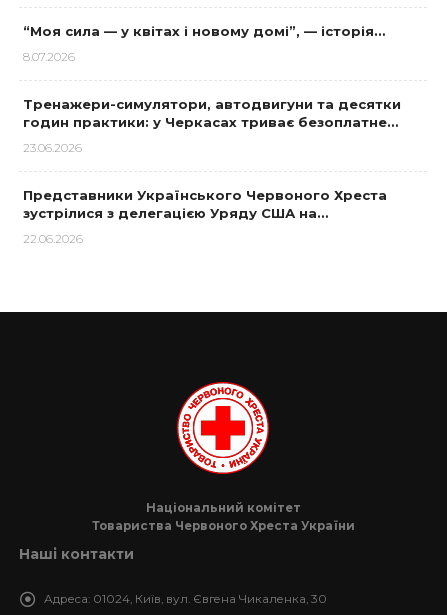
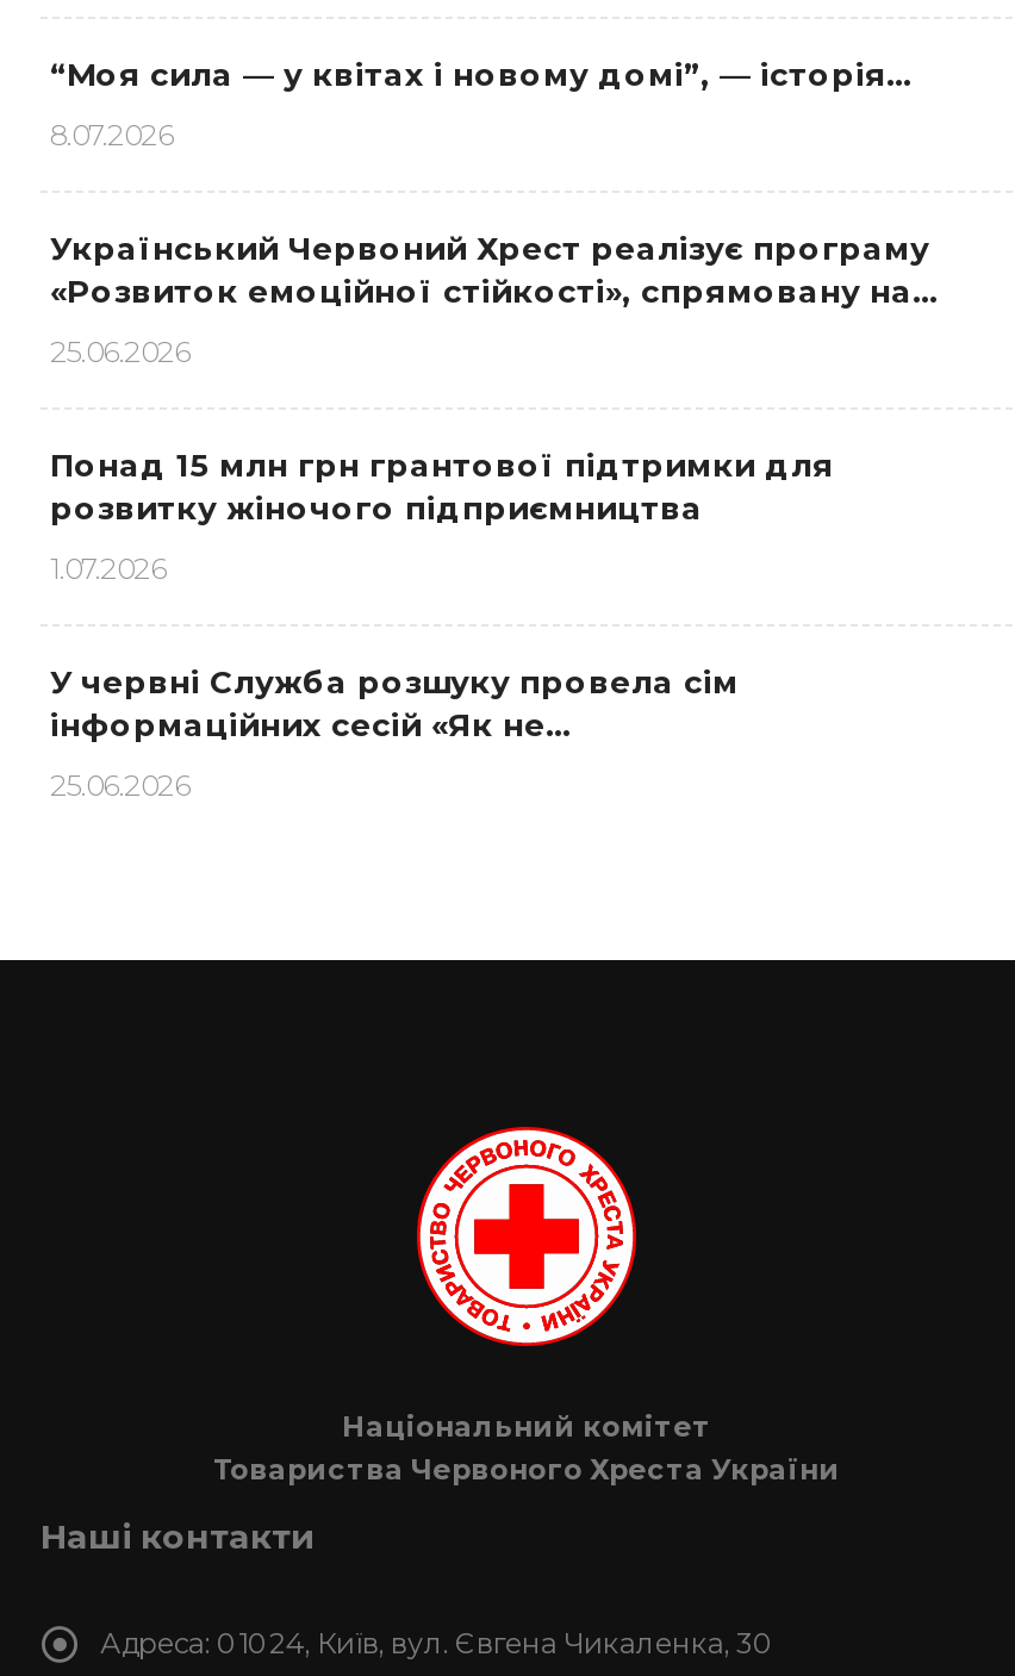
- Тренажери-симулятори, автодвигуни та десятки
- годин практики: у Черкасах триває безоплатне…
- 23.06.2026
- Представники Українського Червоного Хреста
- зустрілися з делегацією Уряду США на…
- 22.06.2026
+ Український Червоний Хрест реалізує програму
+ «Розвиток емоційної стійкості», спрямовану на…
+ 25.06.2026
+ Понад 15 млн грн грантової підтримки для
+ розвитку жіночого підприємництва
+ 1.07.2026
+ У червні Служба розшуку провела сім
+ інформаційних сесій «Як не…
+ 25.06.2026
